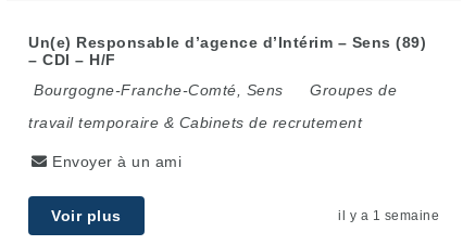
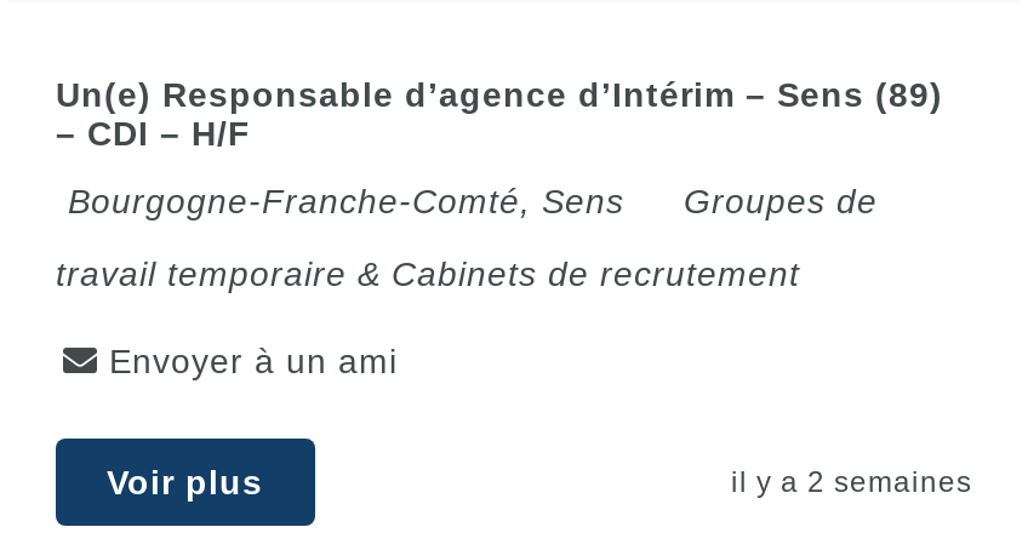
- il y a 1 semaine
+ il y a 2 semaines
